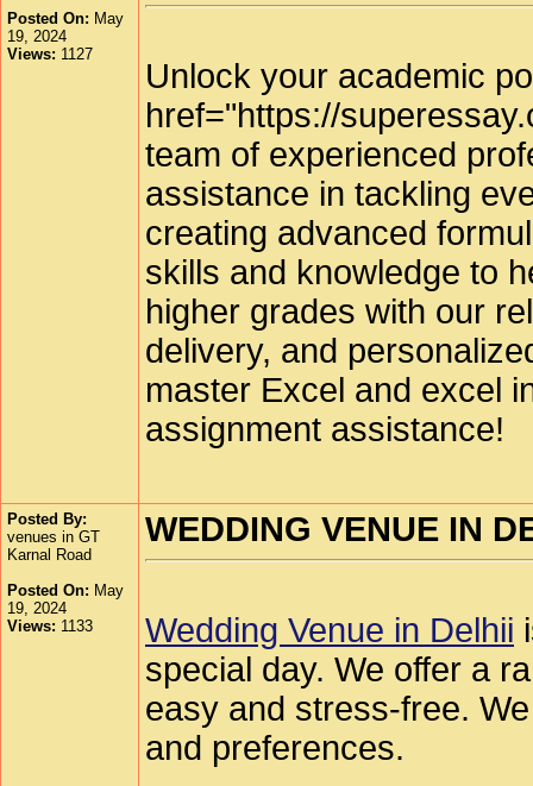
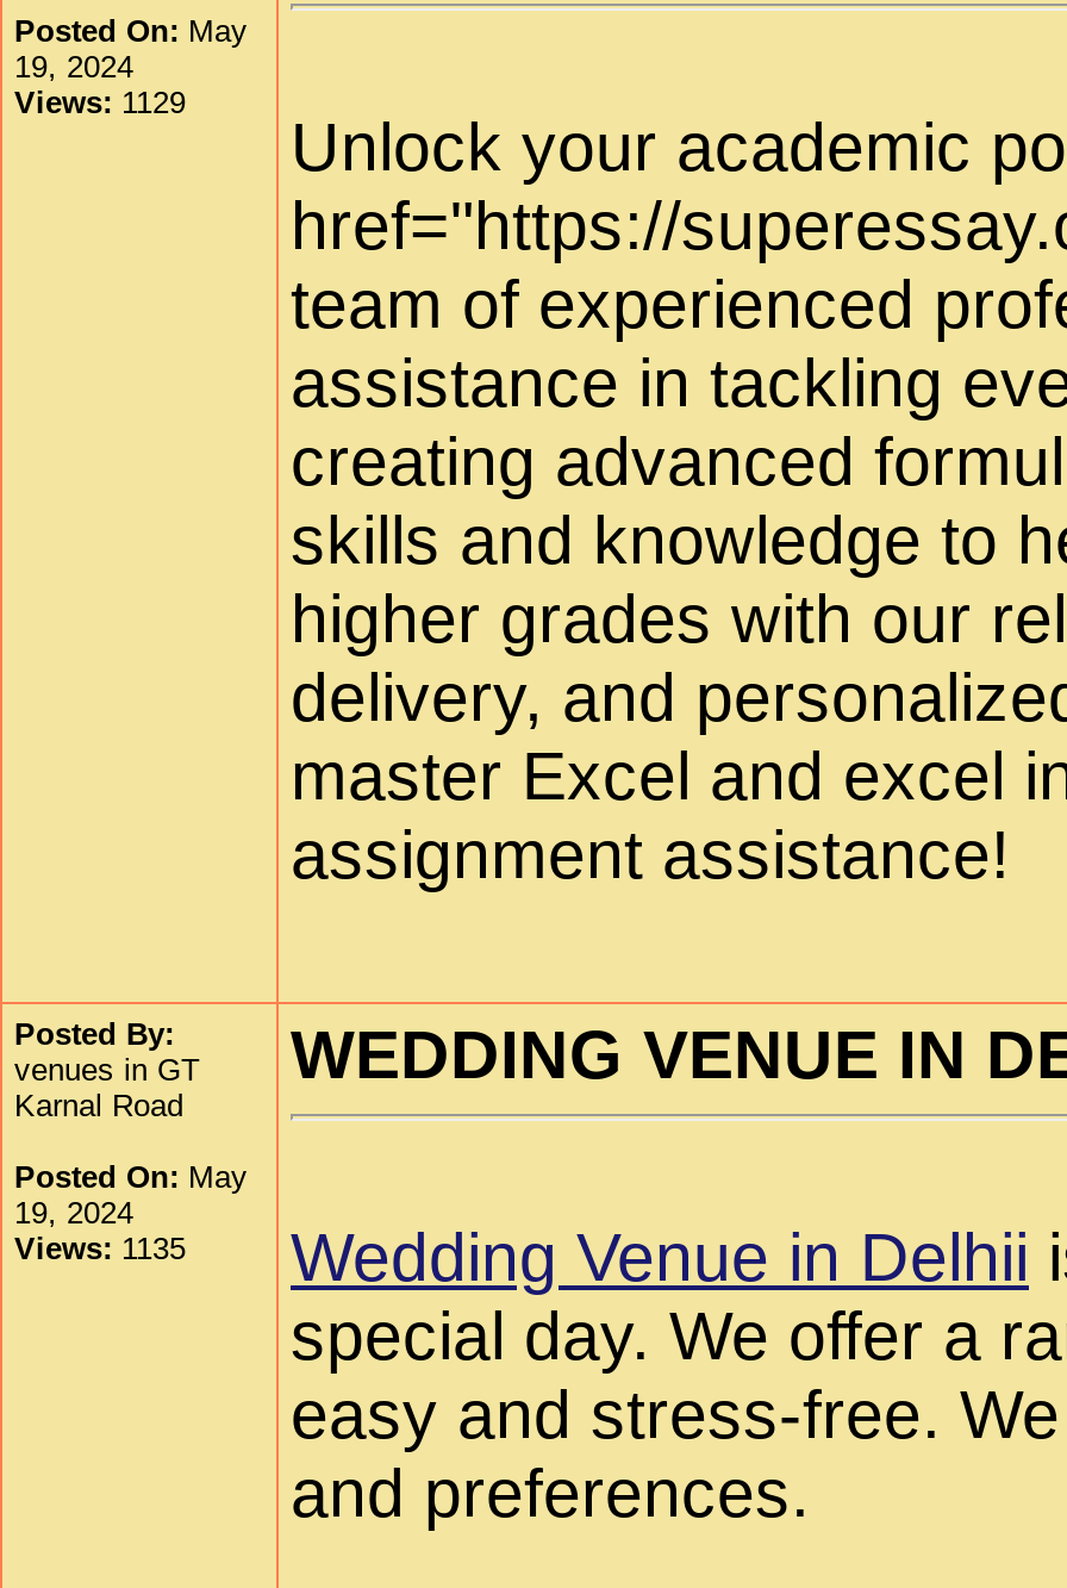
- Views: 1127
+ Views: 1129

- Views: 1133
+ Views: 1135
